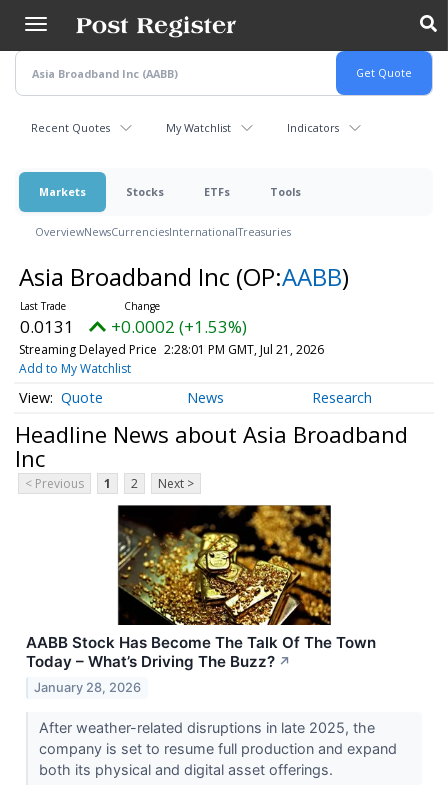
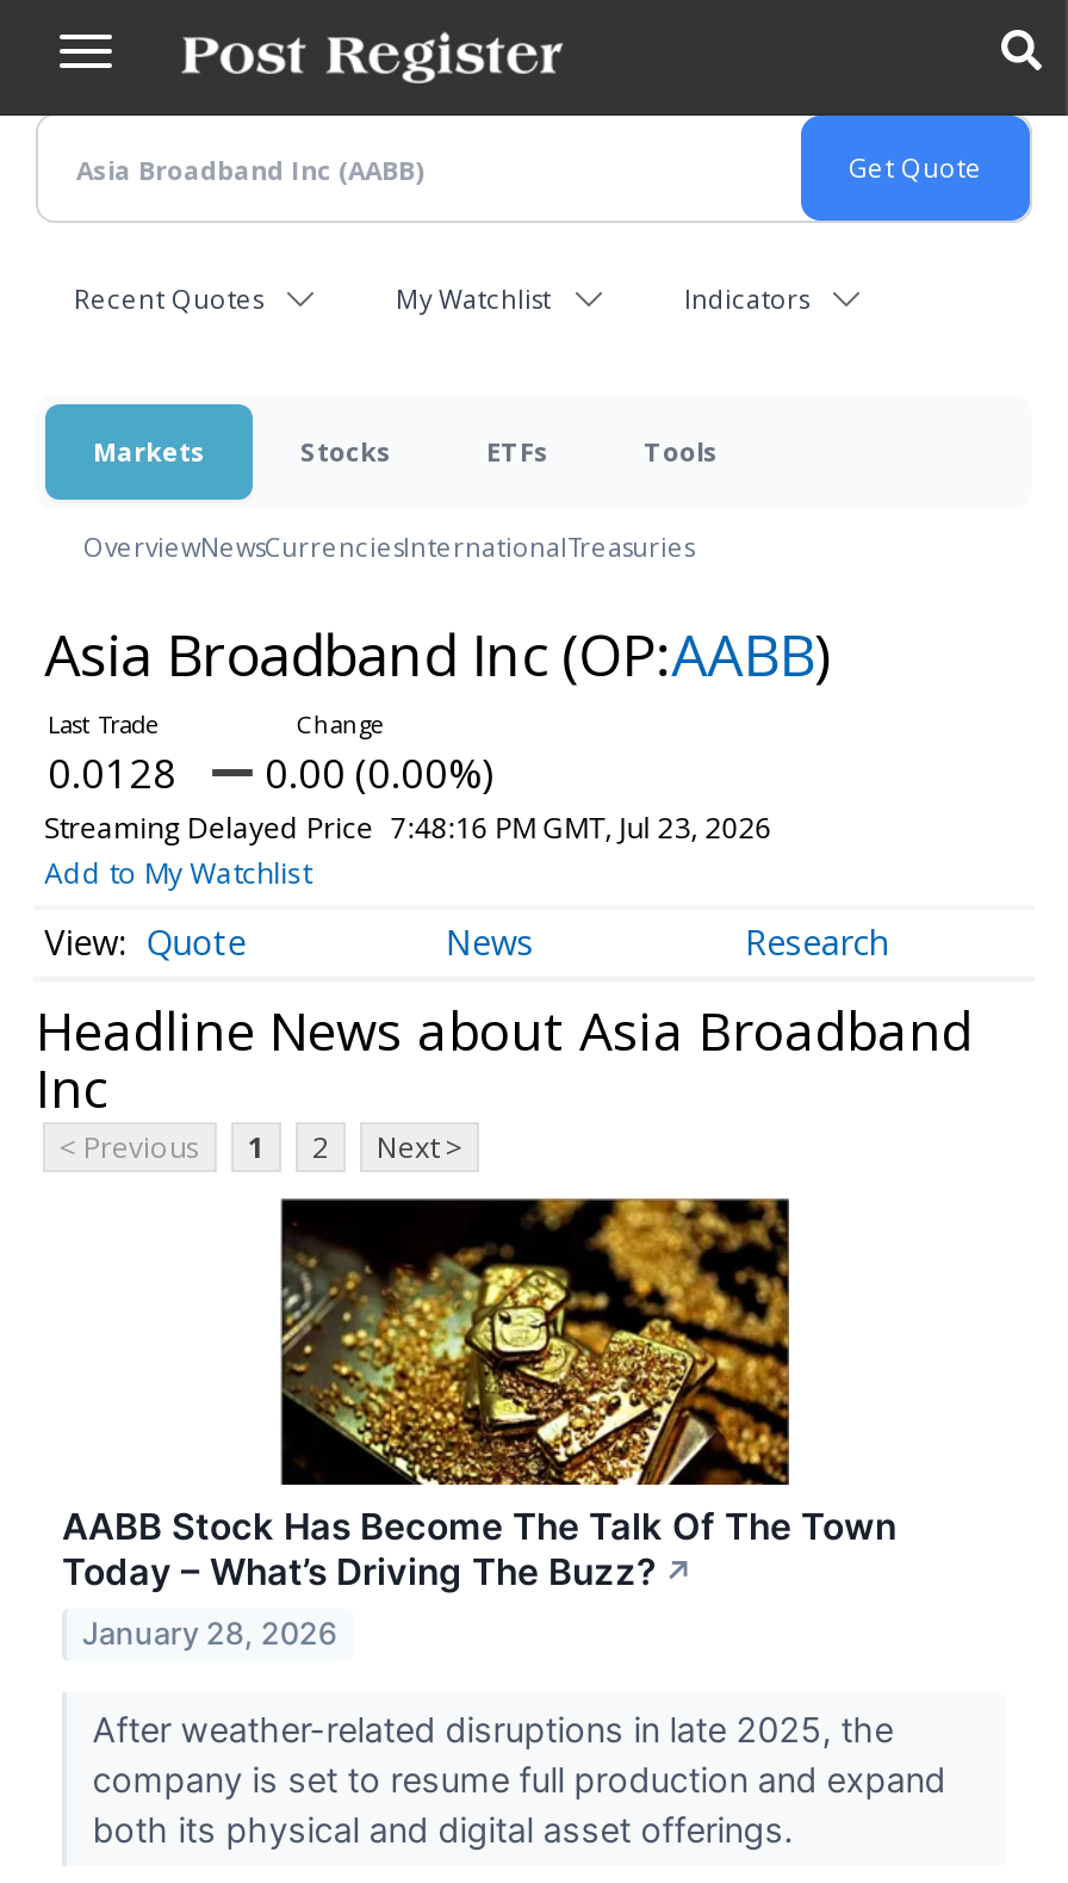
- 0.0131
+ 0.0128

- +0.0002 (+1.53%)
+ 0.00 (0.00%)

- Streaming Delayed Price 2:28:01 PM GMT, Jul 21, 2026
+ Streaming Delayed Price 7:48:16 PM GMT, Jul 23, 2026
